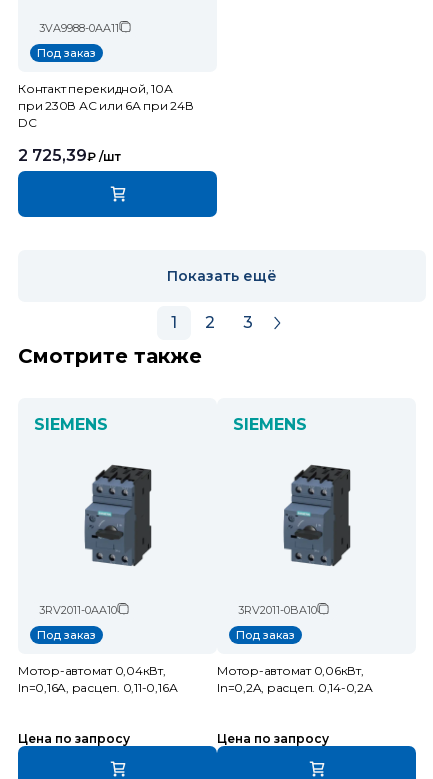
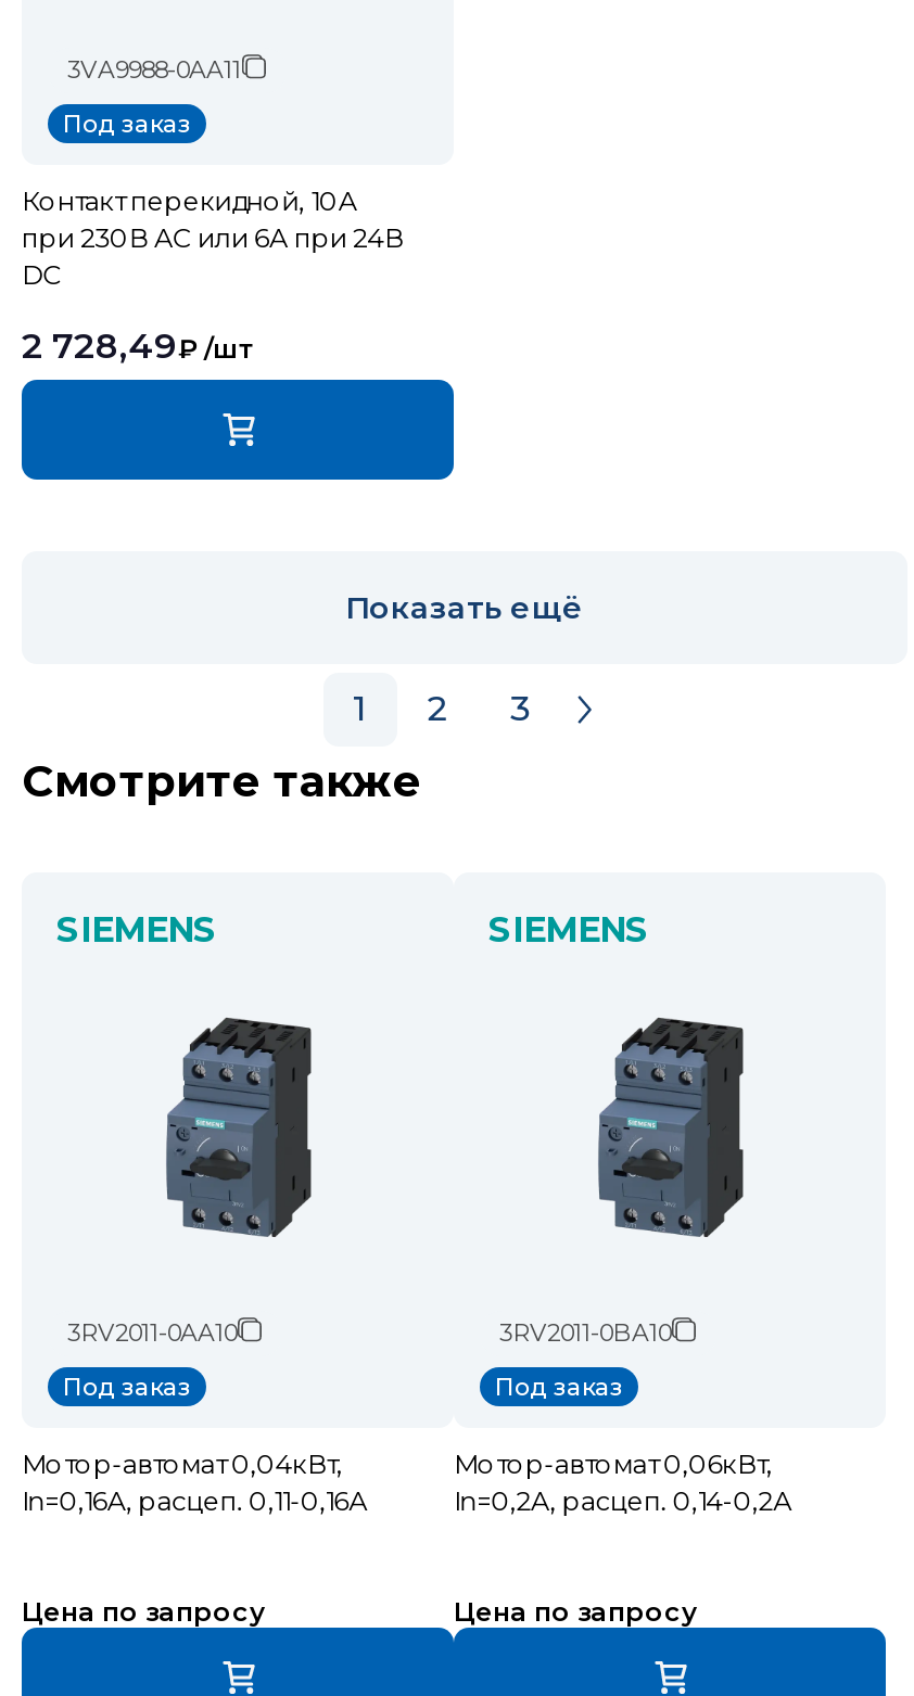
- 2 725,39₽ /шт
+ 2 728,49₽ /шт
